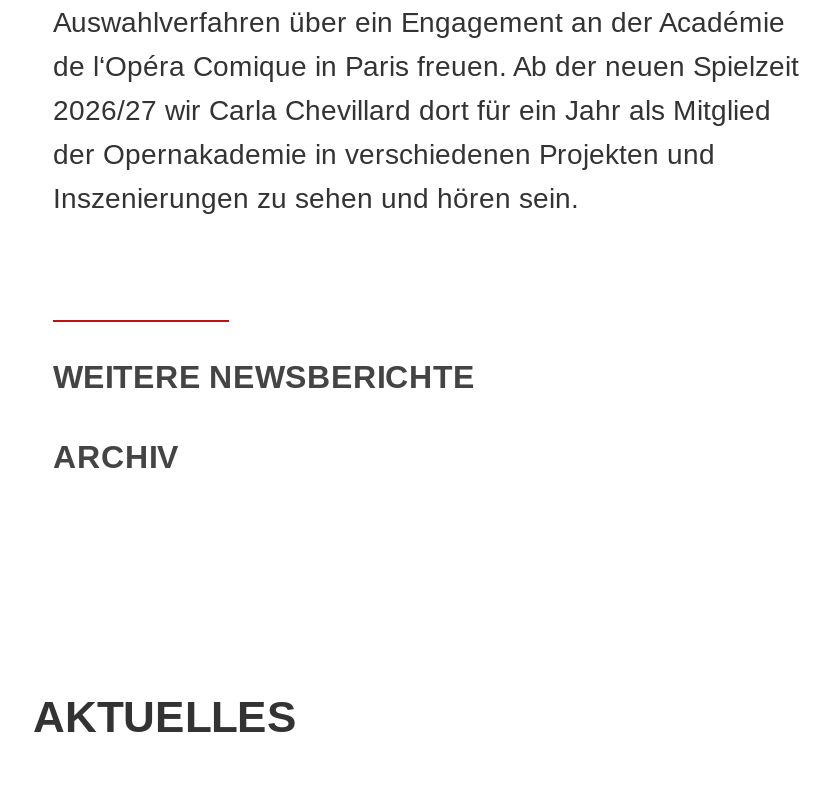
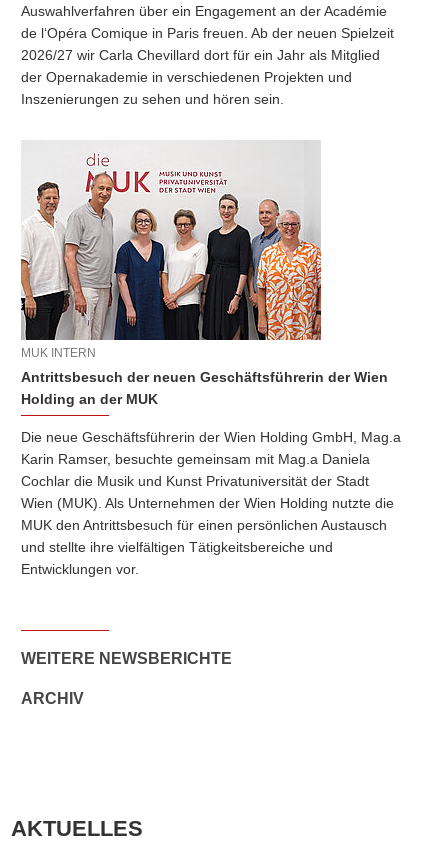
+ [image]
+ MUK INTERN
+ Antrittsbesuch der neuen Geschäftsführerin der Wien
+ Holding an der MUK
+ Die neue Geschäftsführerin der Wien Holding GmbH, Mag.a
+ Karin Ramser, besuchte gemeinsam mit Mag.a Daniela
+ Cochlar die Musik und Kunst Privatuniversität der Stadt
+ Wien (MUK). Als Unternehmen der Wien Holding nutzte die
+ MUK den Antrittsbesuch für einen persönlichen Austausch
+ und stellte ihre vielfältigen Tätigkeitsbereiche und
+ Entwicklungen vor.
